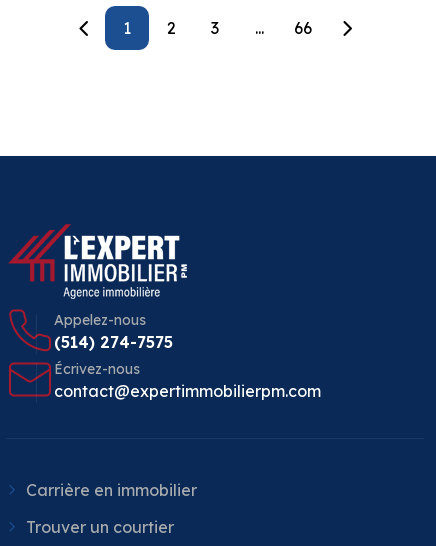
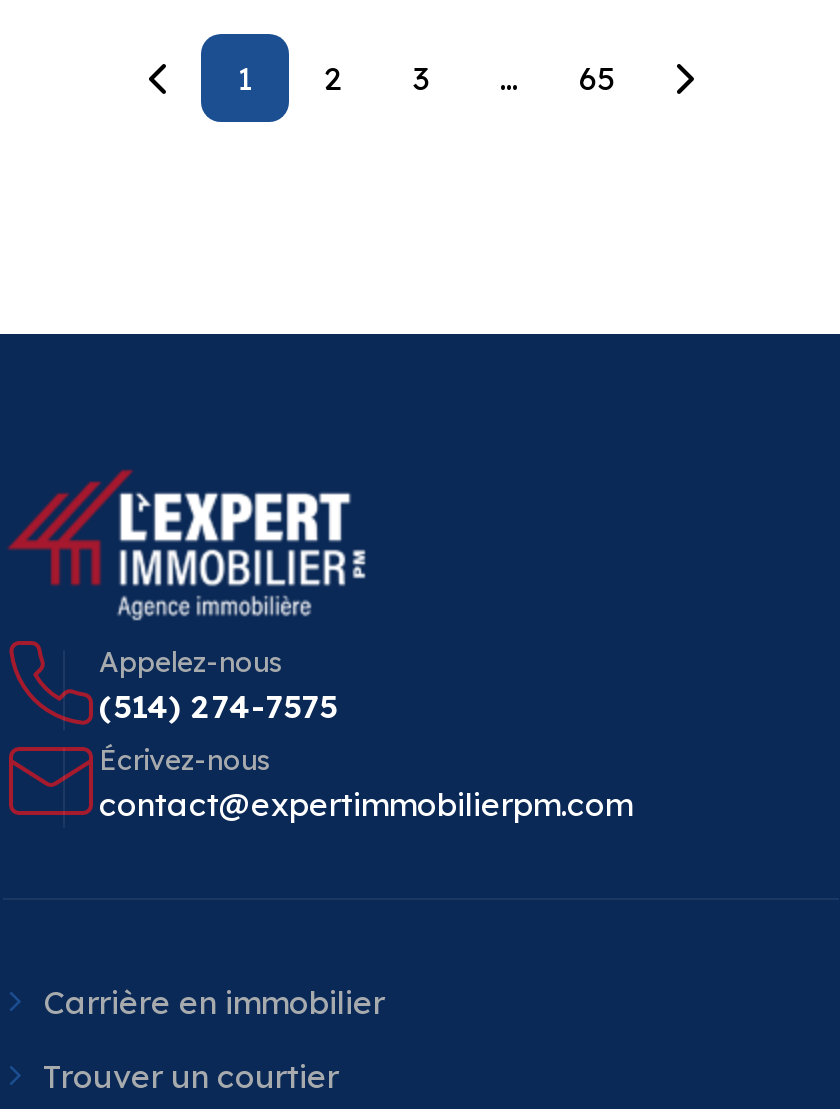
- 66
+ 65
